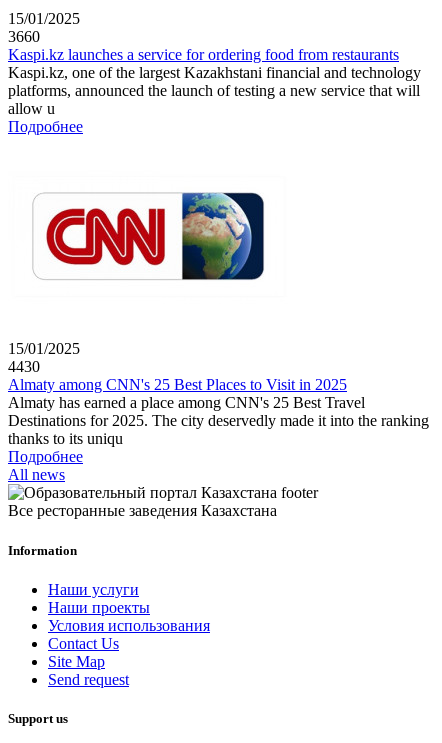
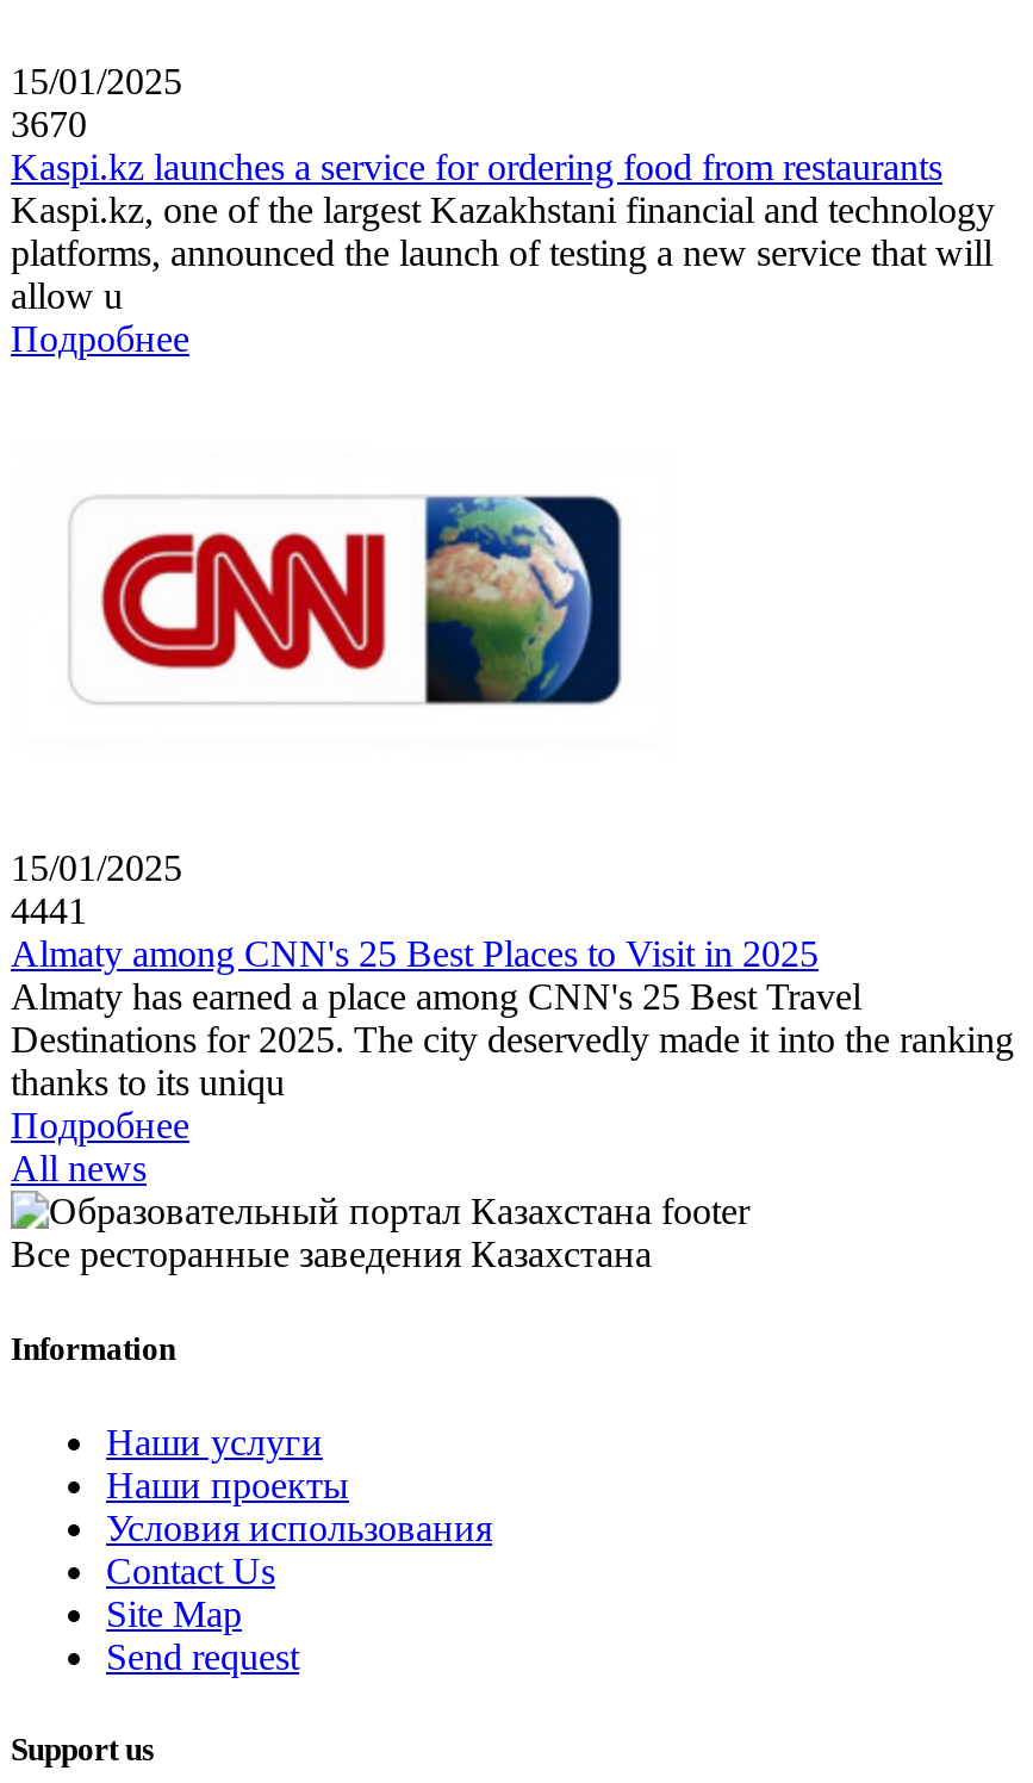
- 3660
+ 3670

- 4430
+ 4441
